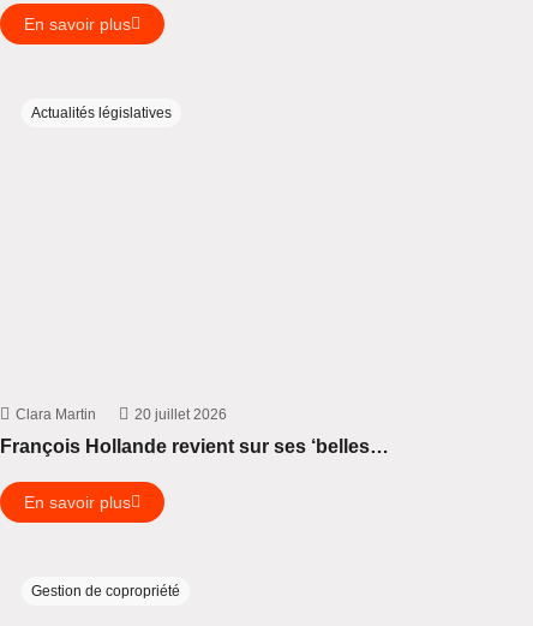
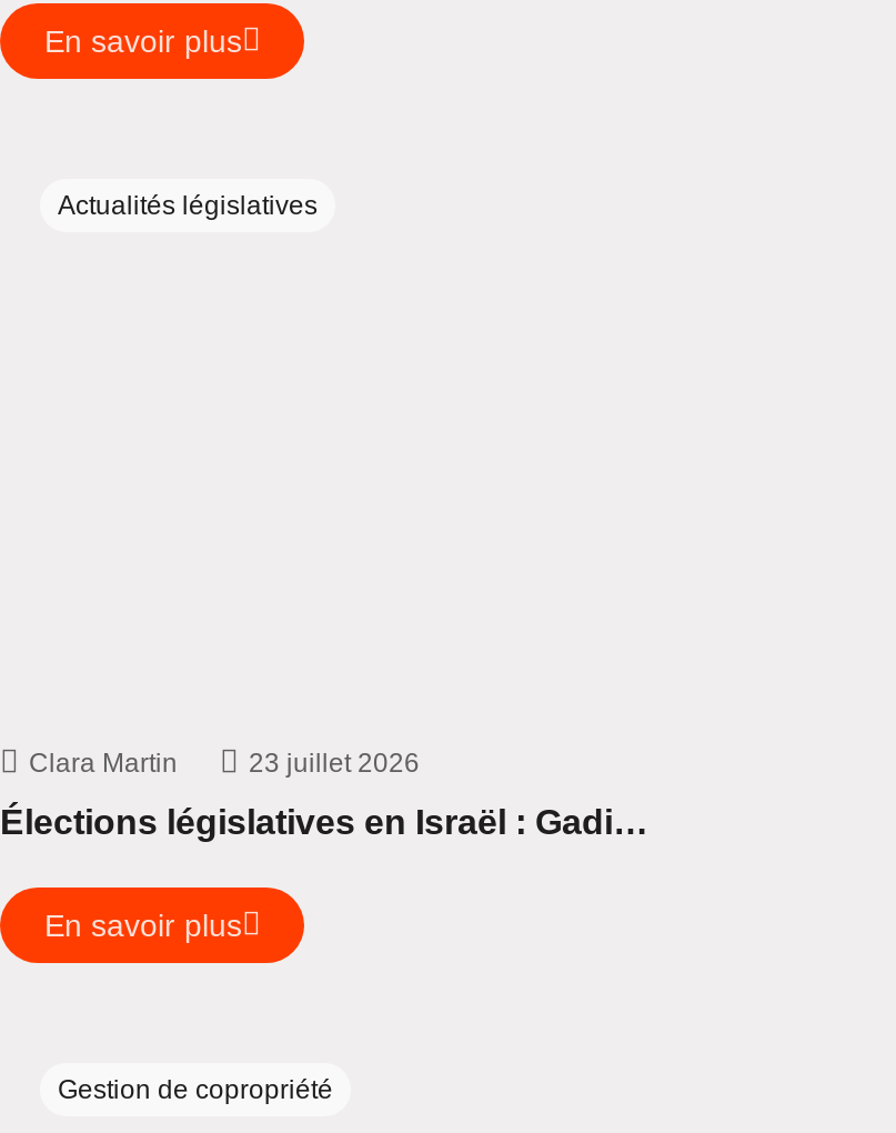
- 20 juillet 2026
+ 23 juillet 2026

- François Hollande revient sur ses ‘belles…
+ Élections législatives en Israël : Gadi…
